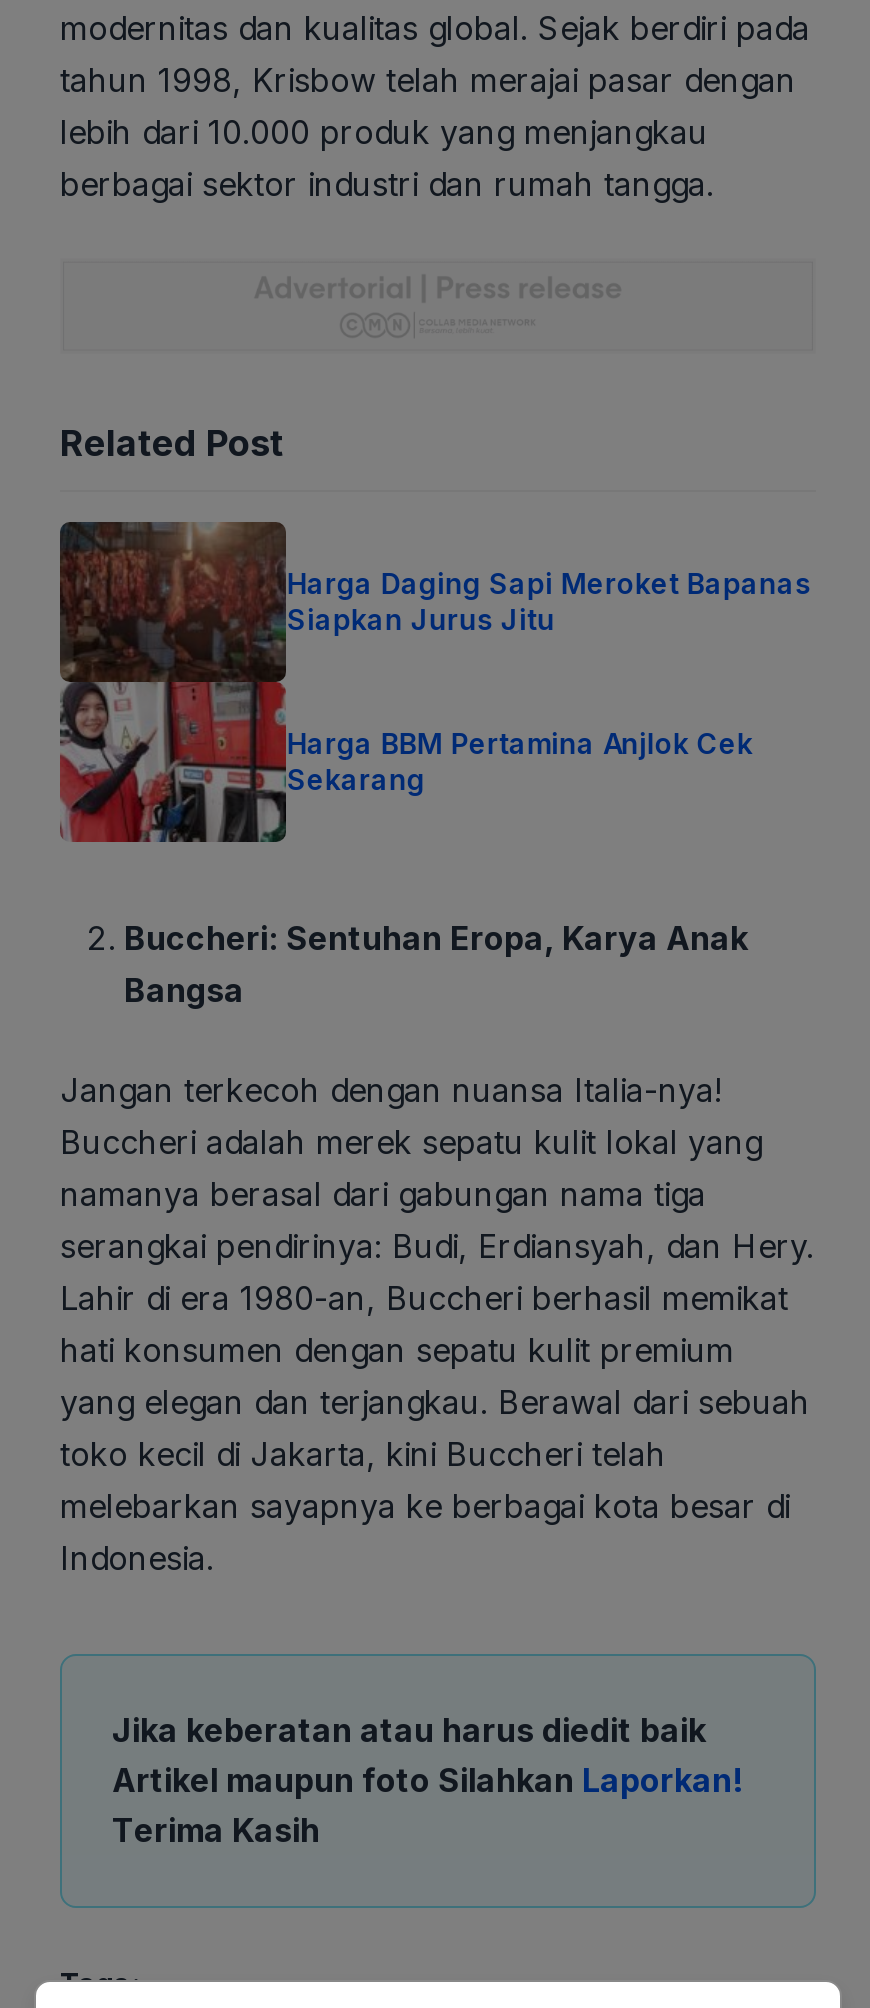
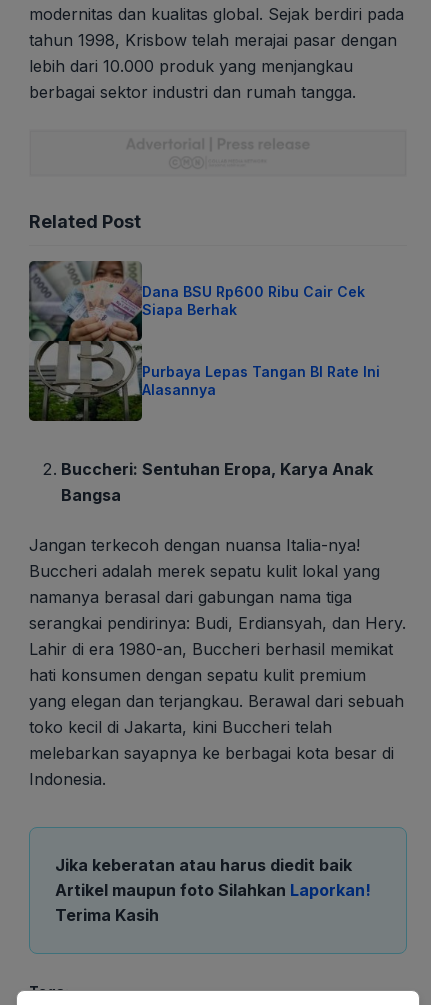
- [image]
- Harga Daging Sapi Meroket Bapanas
- Siapkan Jurus Jitu
+ [image]
+ Dana BSU Rp600 Ribu Cair Cek
+ Siapa Berhak

- Harga BBM Pertamina Anjlok Cek
- Sekarang
+ Purbaya Lepas Tangan BI Rate Ini
+ Alasannya
